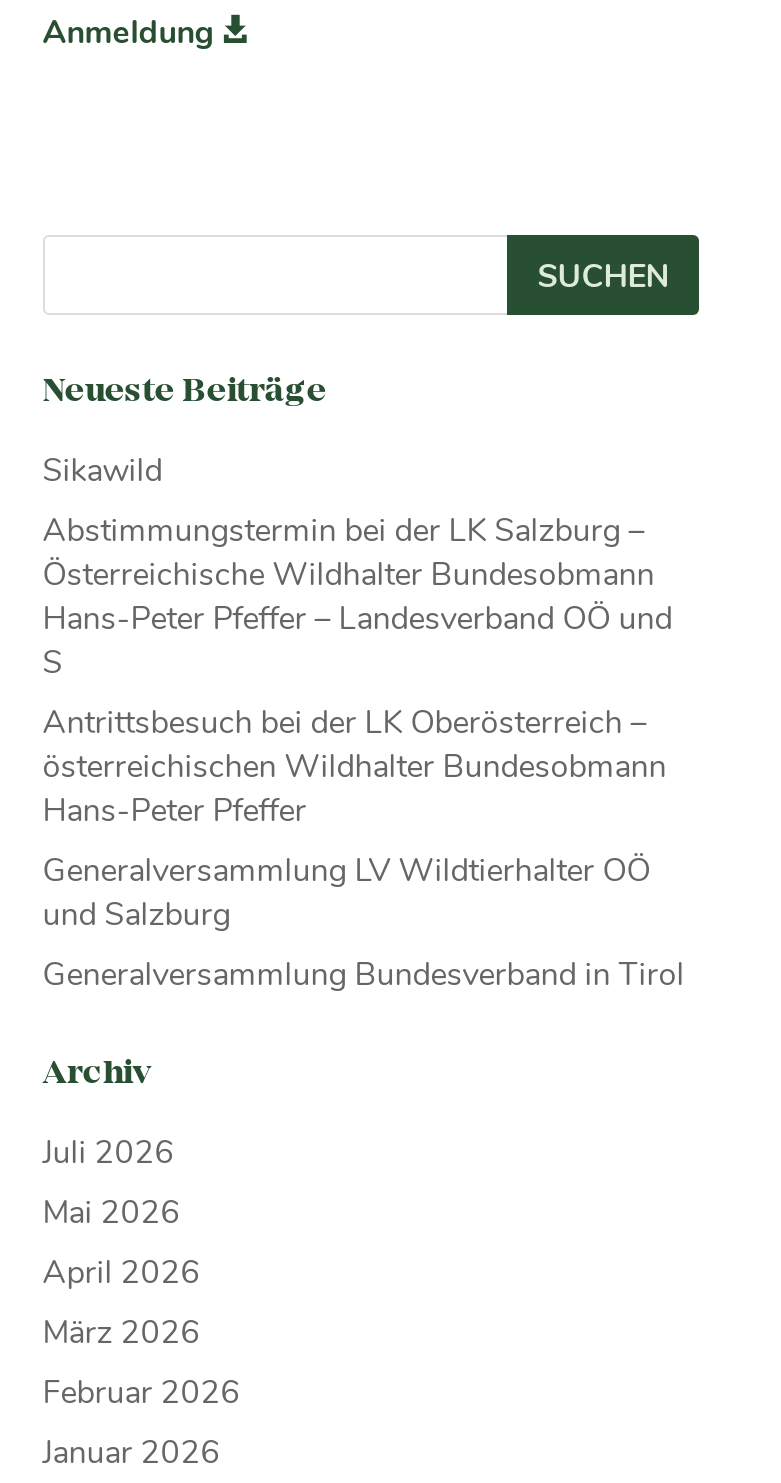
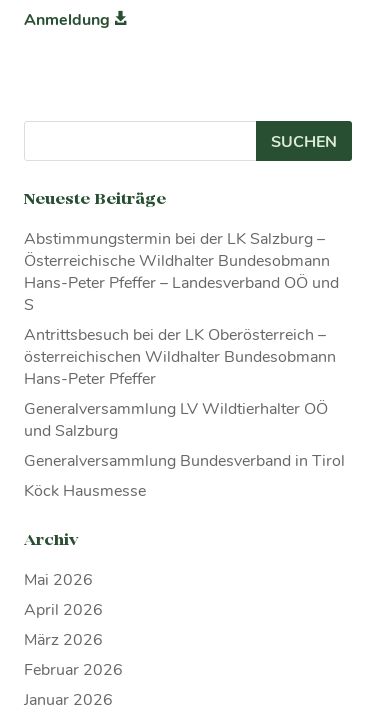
- Sikawild

+ Köck Hausmesse

- Juli 2026
